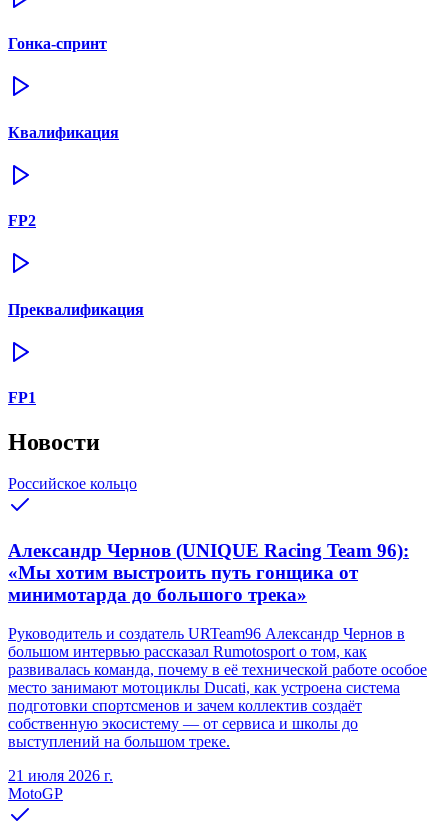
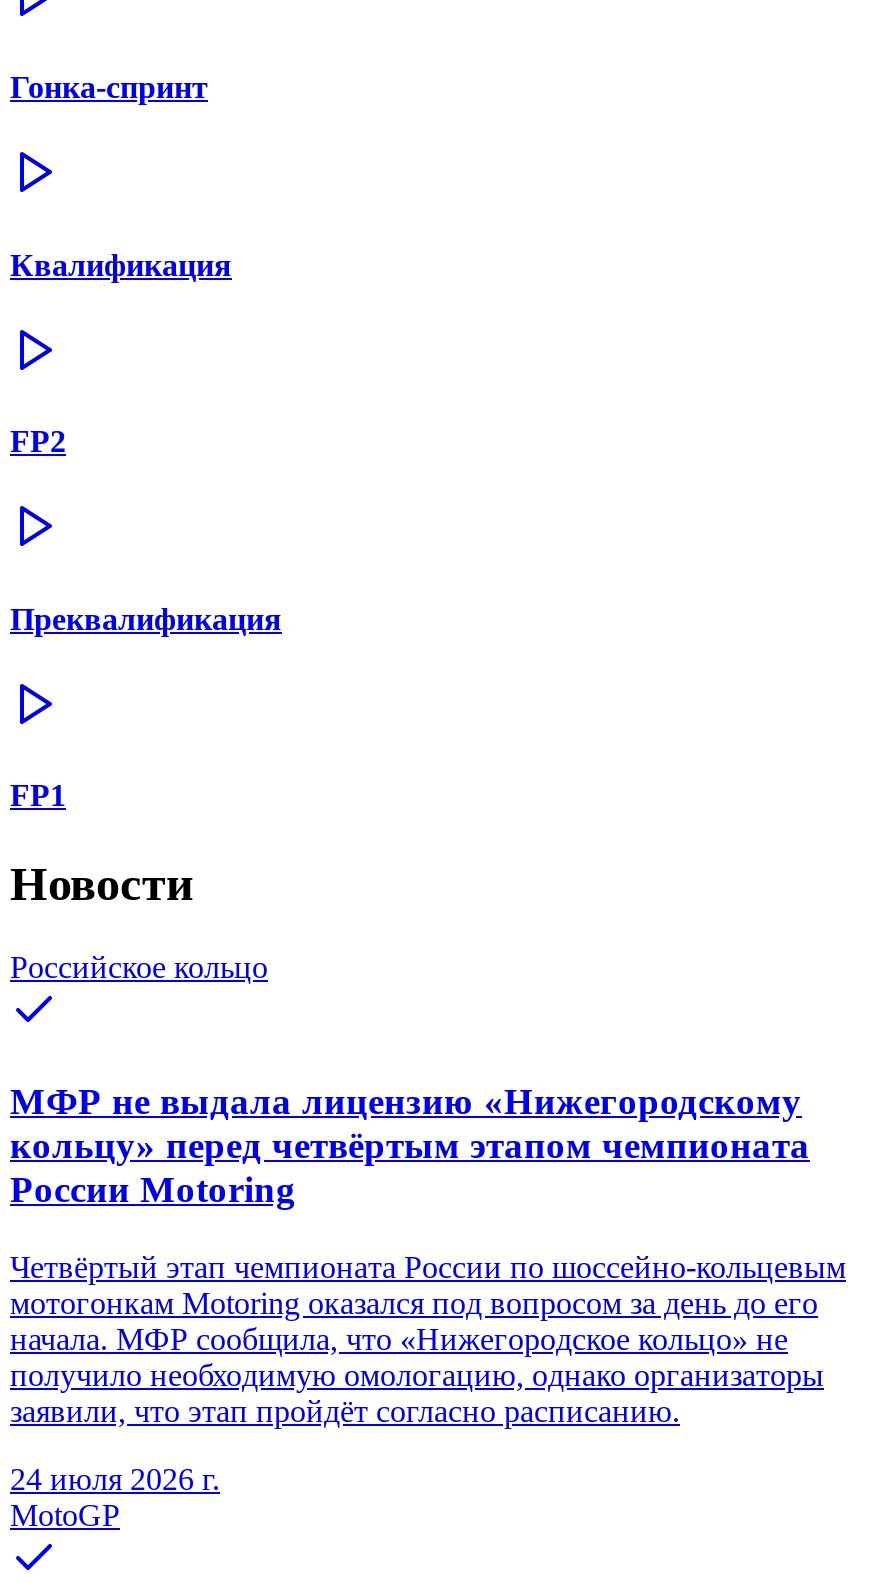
- Александр Чернов (UNIQUE Racing Team 96):
- «Мы хотим выстроить путь гонщика от
- минимотарда до большого трека»
+ МФР не выдала лицензию «Нижегородскому
+ кольцу» перед четвёртым этапом чемпионата
+ России Motoring

- Руководитель и создатель URTeam96 Александр Чернов в
- большом интервью рассказал Rumotosport о том, как
- развивалась команда, почему в её технической работе особое
- место занимают мотоциклы Ducati, как устроена система
- подготовки спортсменов и зачем коллектив создаёт
- собственную экосистему — от сервиса и школы до
- выступлений на большом треке.
+ Четвёртый этап чемпионата России по шоссейно-кольцевым
+ мотогонкам Motoring оказался под вопросом за день до его
+ начала. МФР сообщила, что «Нижегородское кольцо» не
+ получило необходимую омологацию, однако организаторы
+ заявили, что этап пройдёт согласно расписанию.

- 21 июля 2026 г.
+ 24 июля 2026 г.
